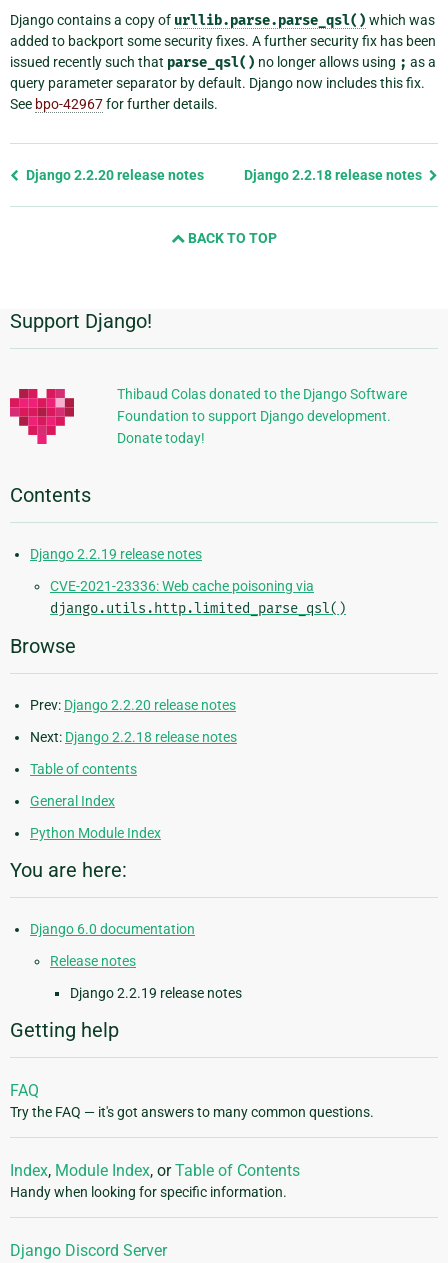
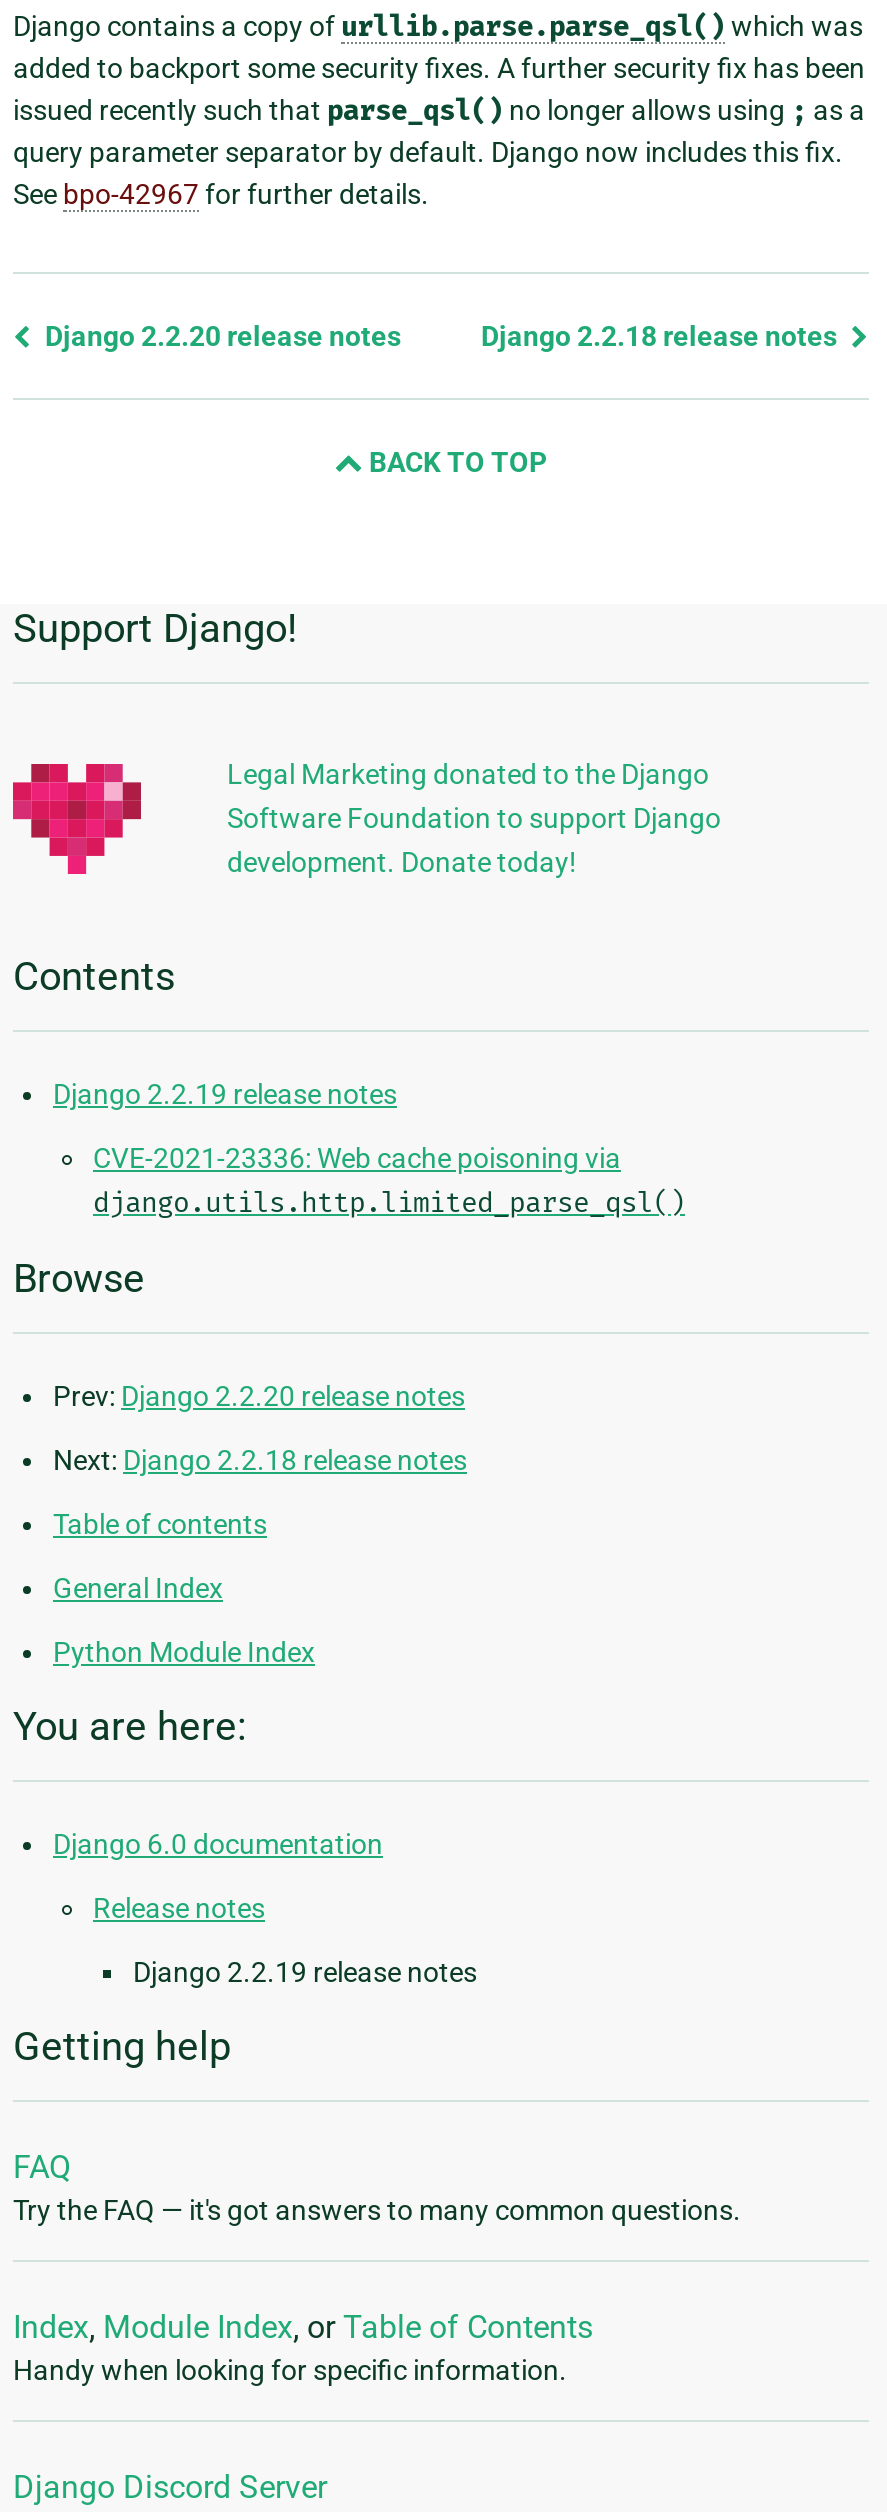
- Thibaud Colas donated to the Django Software
- Foundation to support Django development.
- Donate today!
+ Legal Marketing donated to the Django
+ Software Foundation to support Django
+ development. Donate today!
